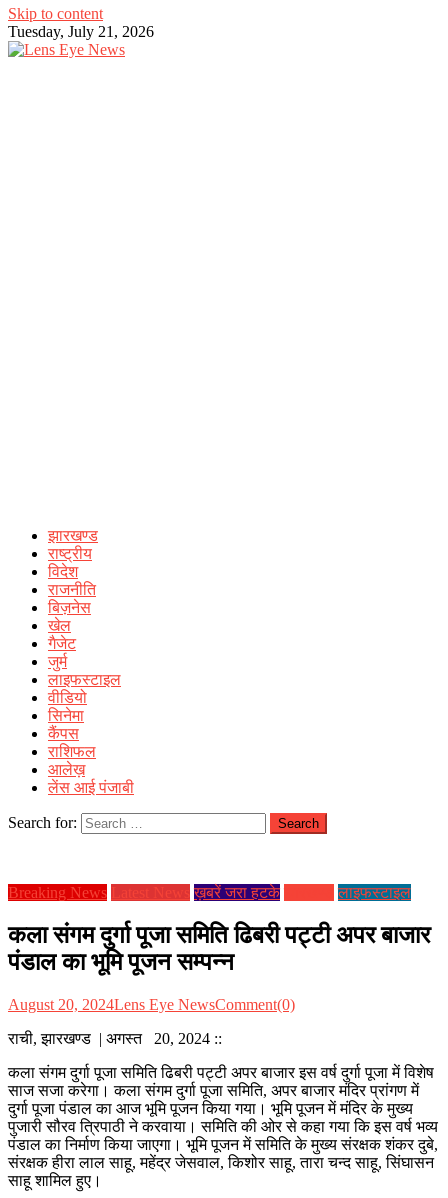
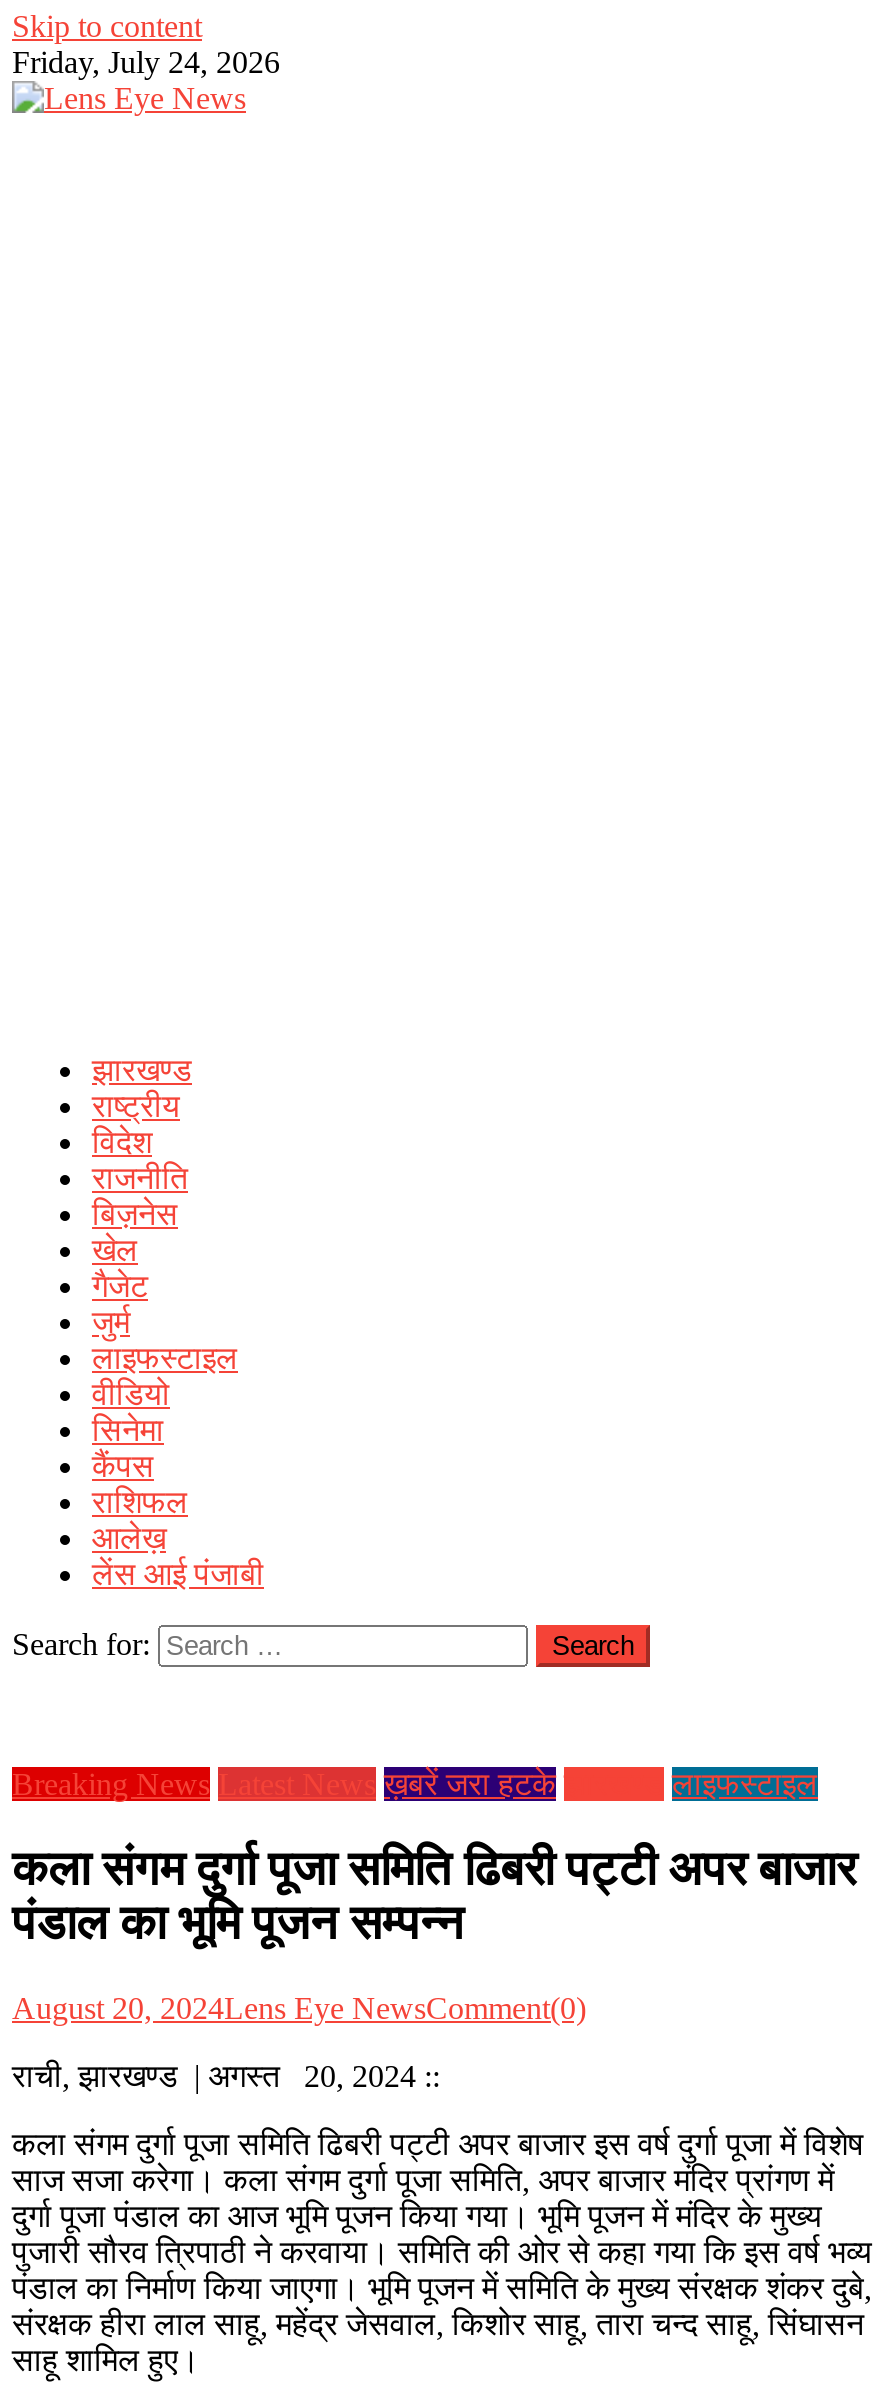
- Tuesday, July 21, 2026
+ Friday, July 24, 2026
